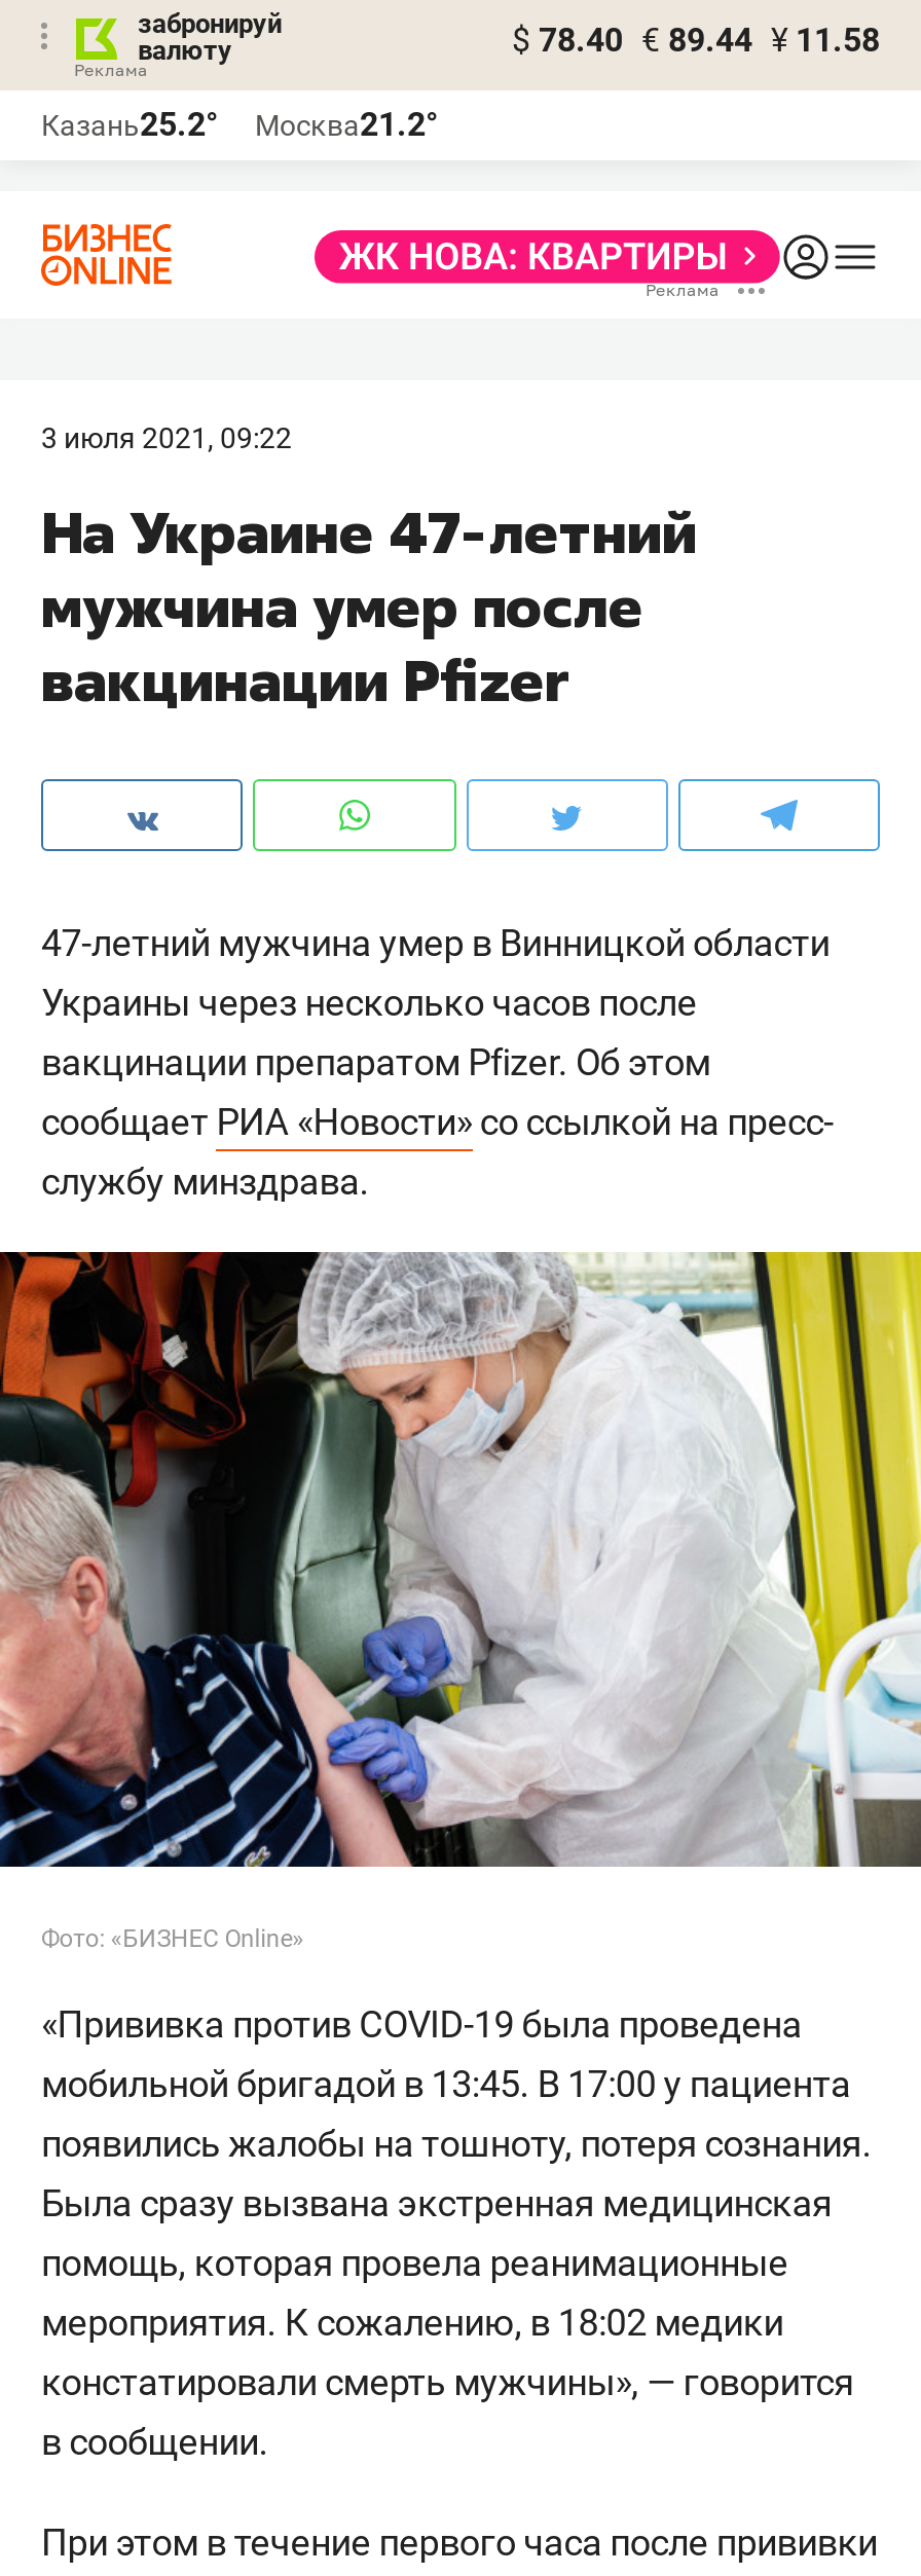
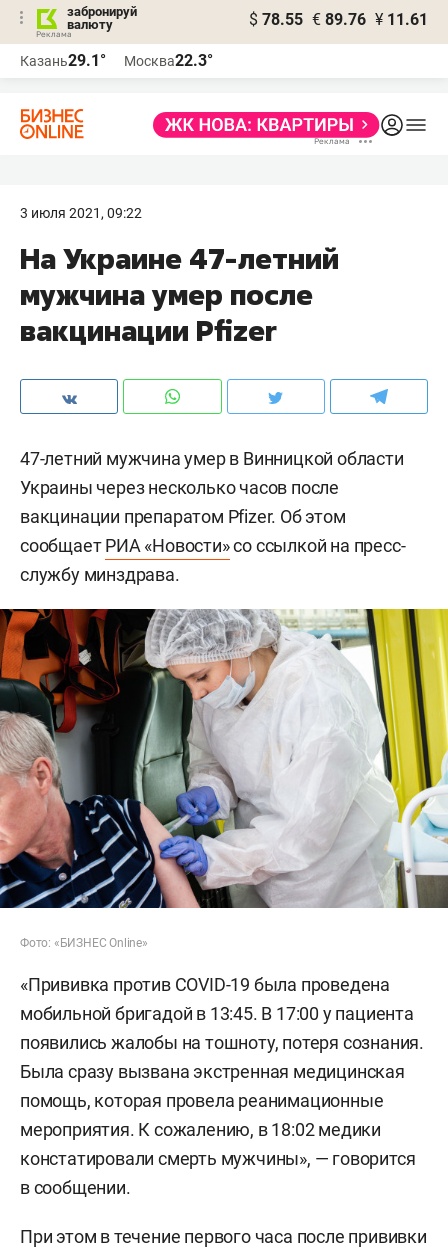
- $ 78.40 € 89.44 ¥ 11.58
+ $ 78.55 € 89.76 ¥ 11.61

- Казань25.2°
+ Казань29.1°

- Москва21.2°
+ Москва22.3°
